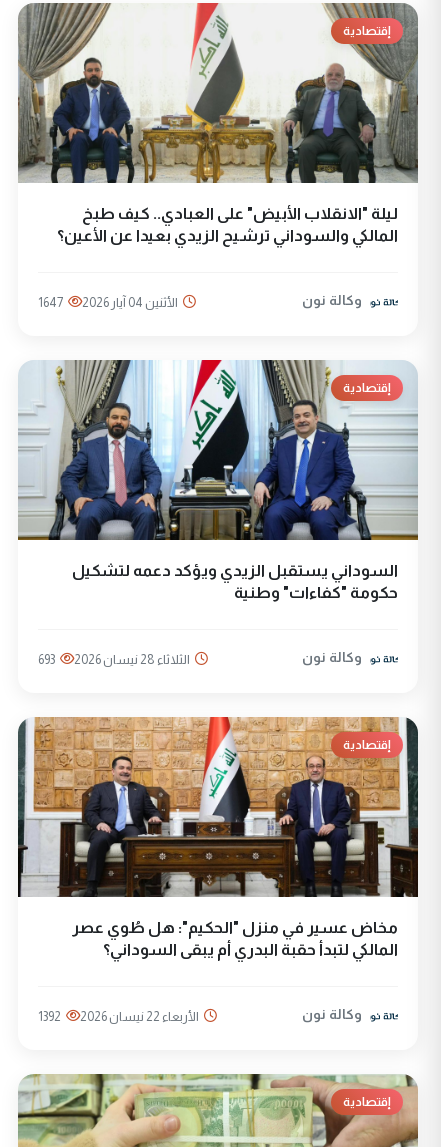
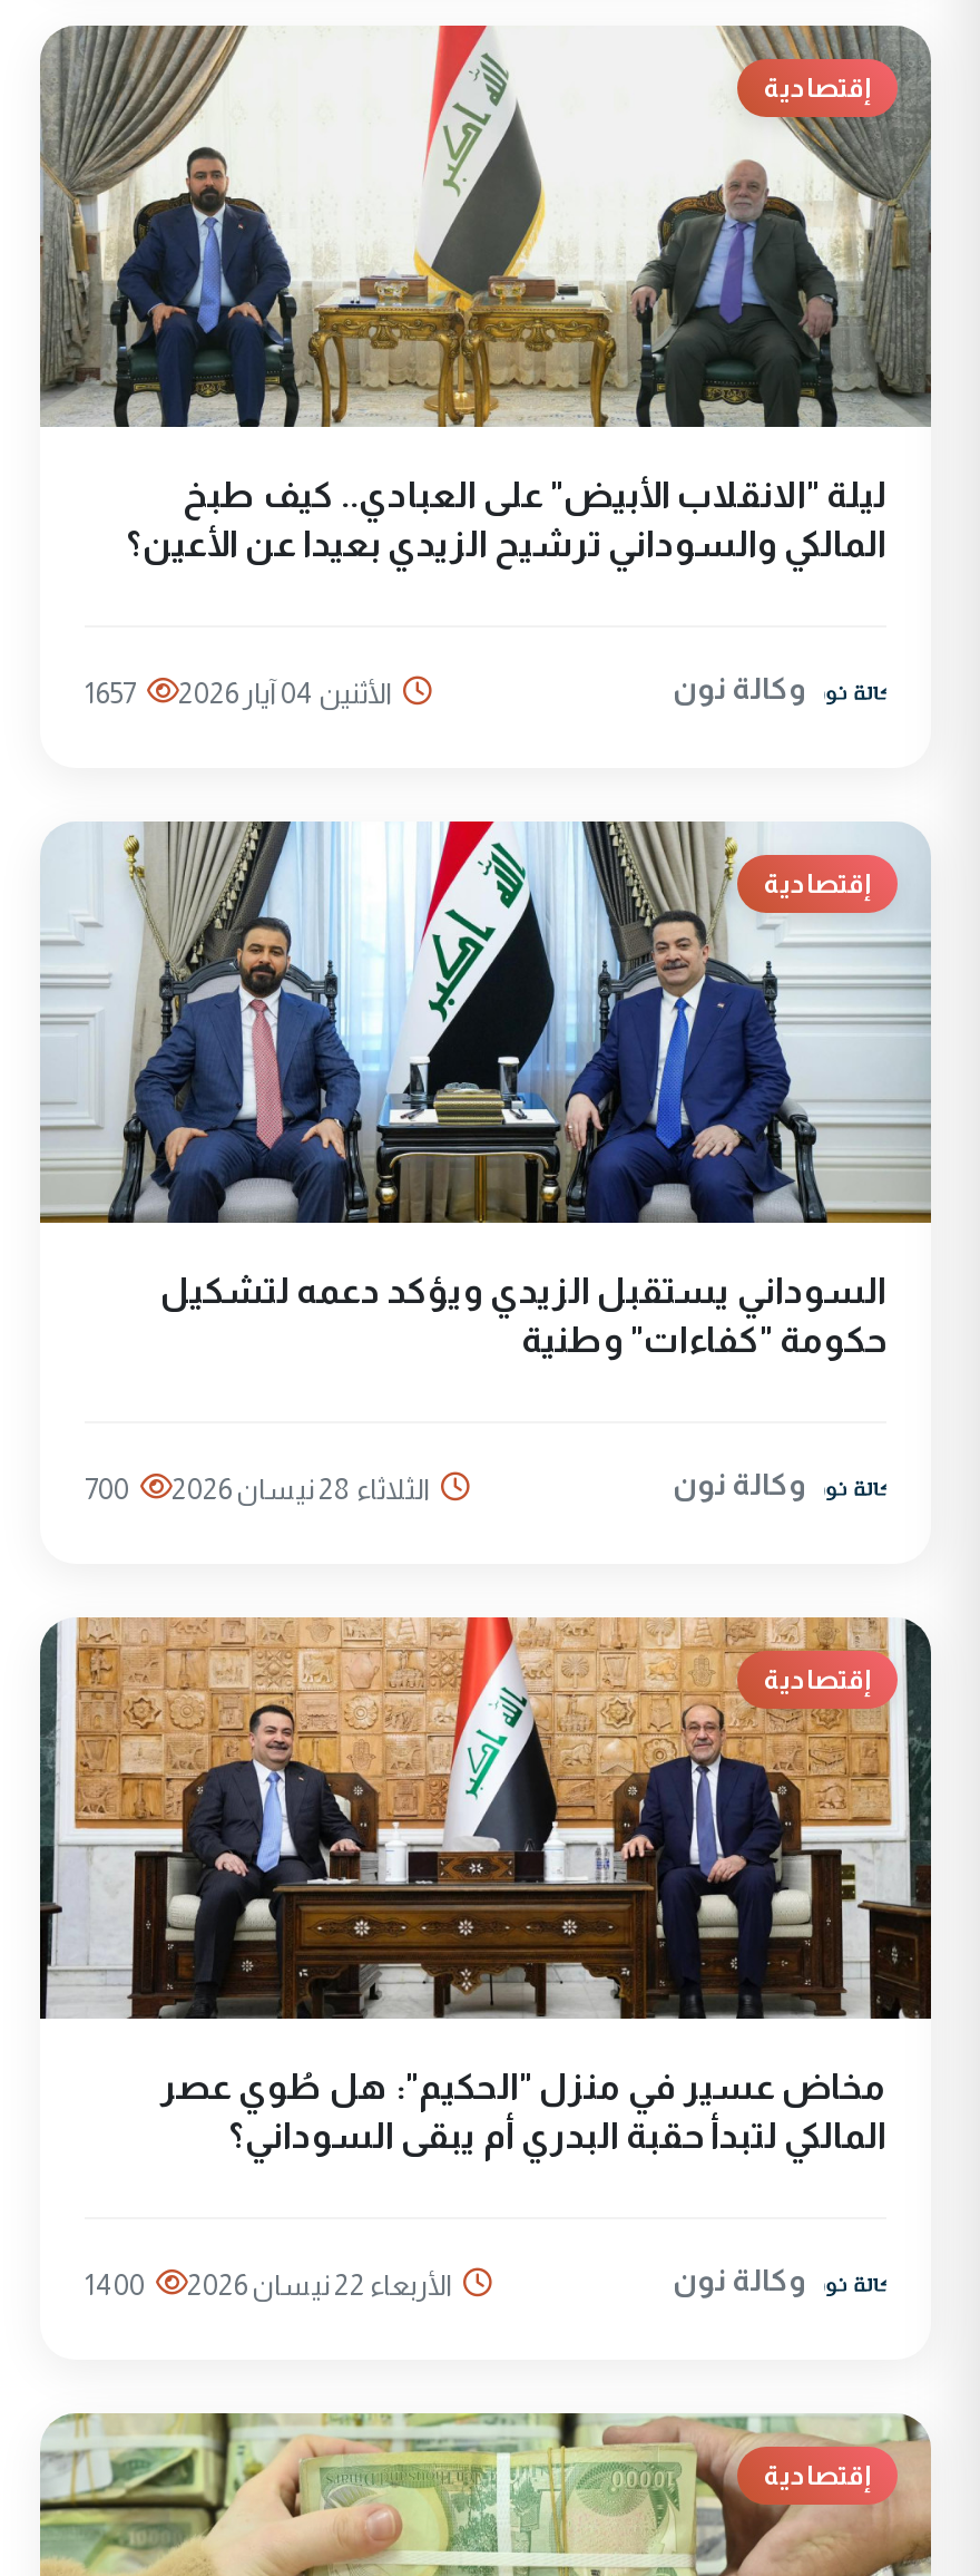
- 1647
+ 1657

- 693
+ 700

- 1392
+ 1400
